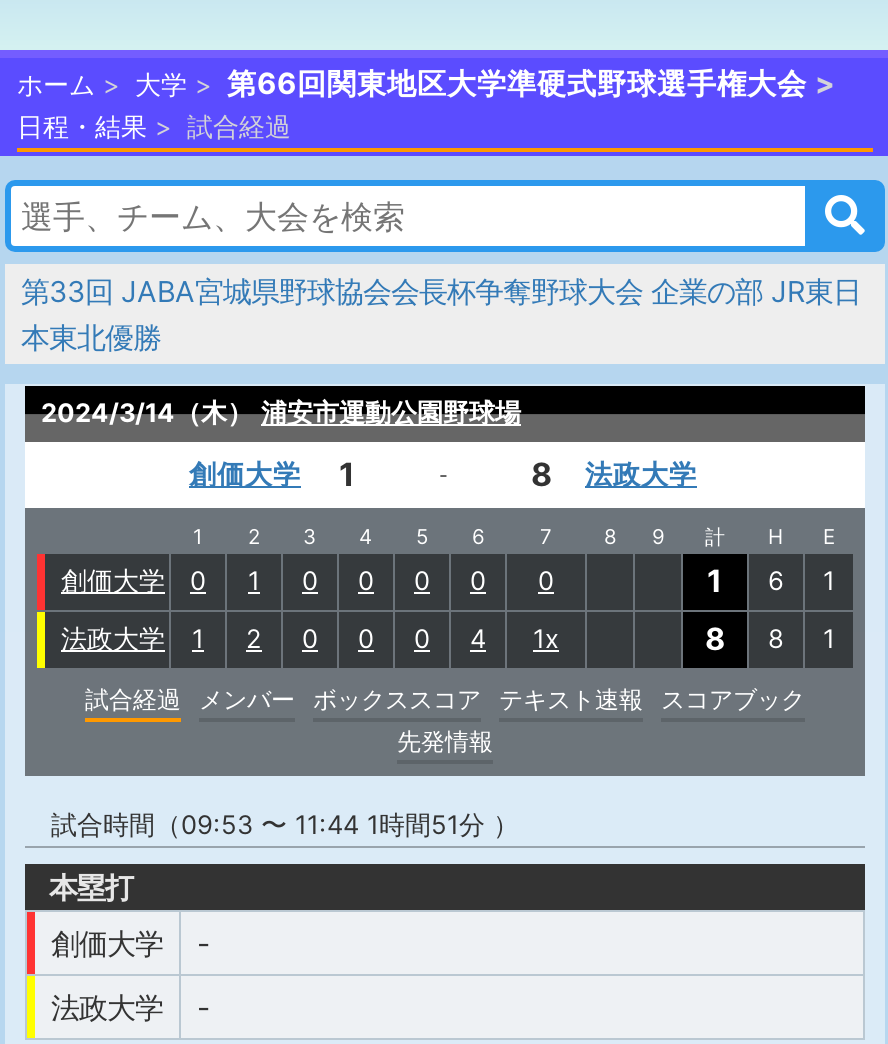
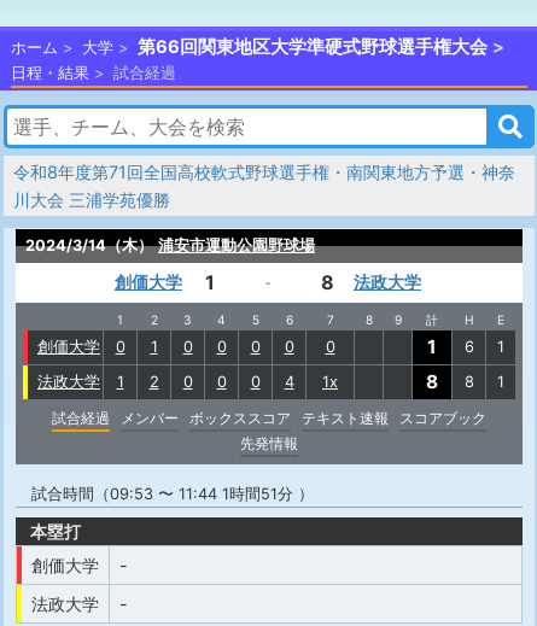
- 第33回 JABA宮城県野球協会会長杯争奪野球大会 企業の部 JR東日
- 本東北優勝
+ 令和8年度第71回全国高校軟式野球選手権・南関東地方予選・神奈
+ 川大会 三浦学苑優勝
